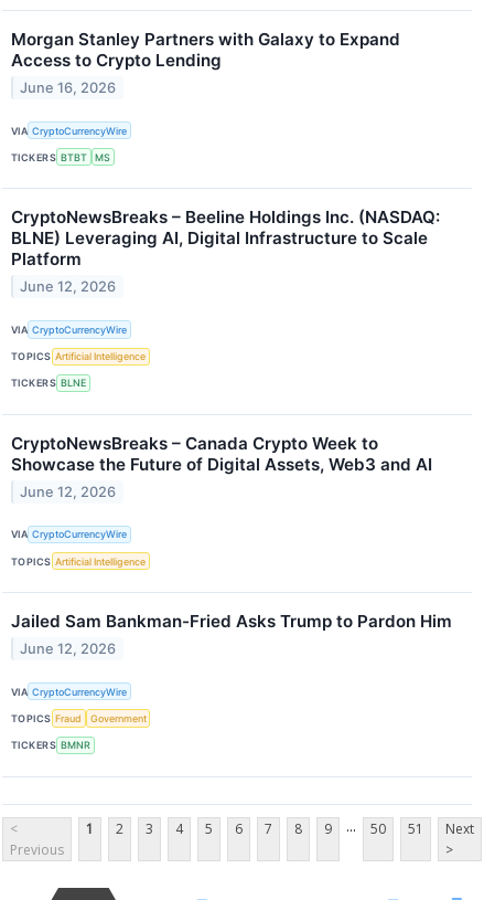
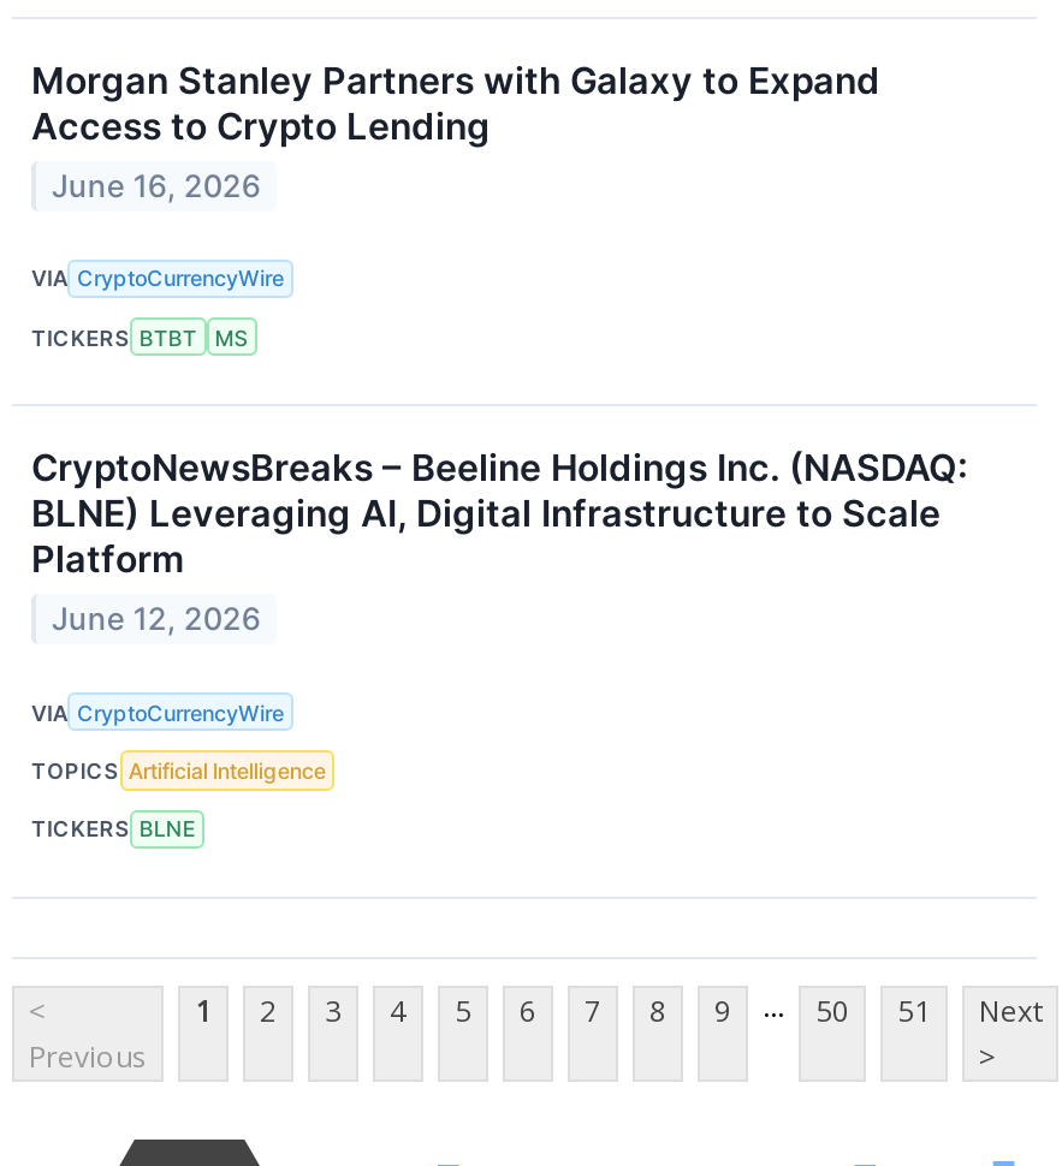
- CryptoNewsBreaks – Canada Crypto Week to
- Showcase the Future of Digital Assets, Web3 and AI
- June 12, 2026
- VIA CryptoCurrencyWire
- TOPICS Artificial Intelligence
- Jailed Sam Bankman-Fried Asks Trump to Pardon Him
- June 12, 2026
- VIA CryptoCurrencyWire
- TOPICS Fraud
- Government
- TICKERS BMNR
